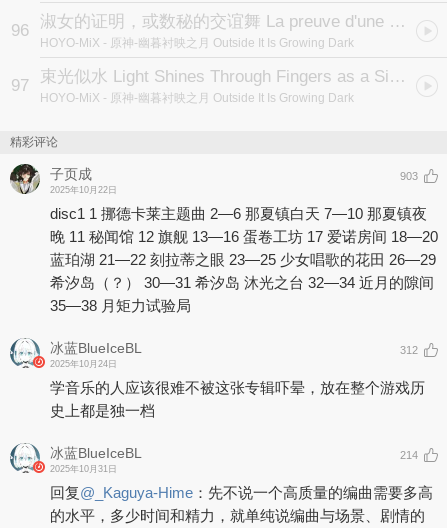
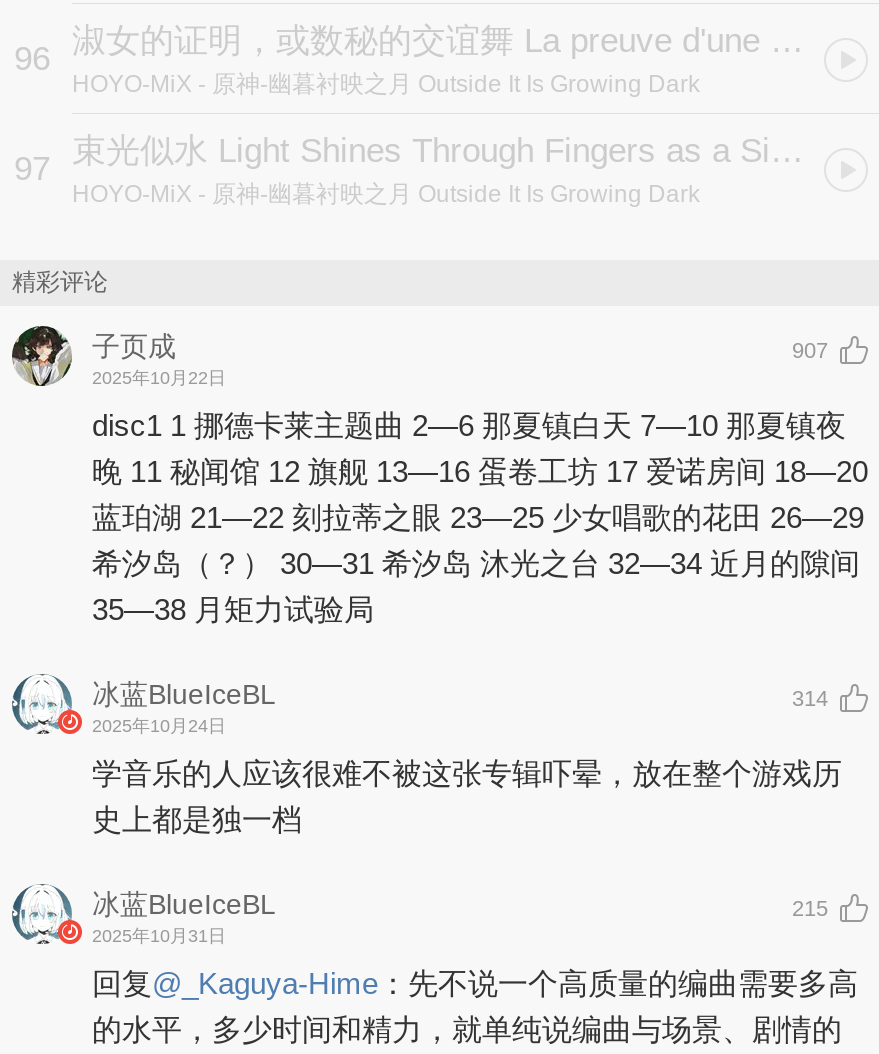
- 903
+ 907

- 312
+ 314

- 214
+ 215
